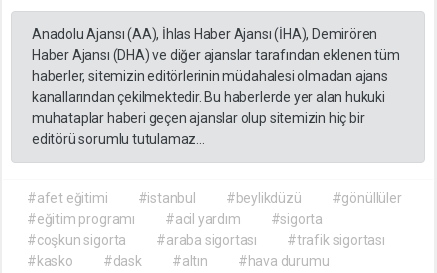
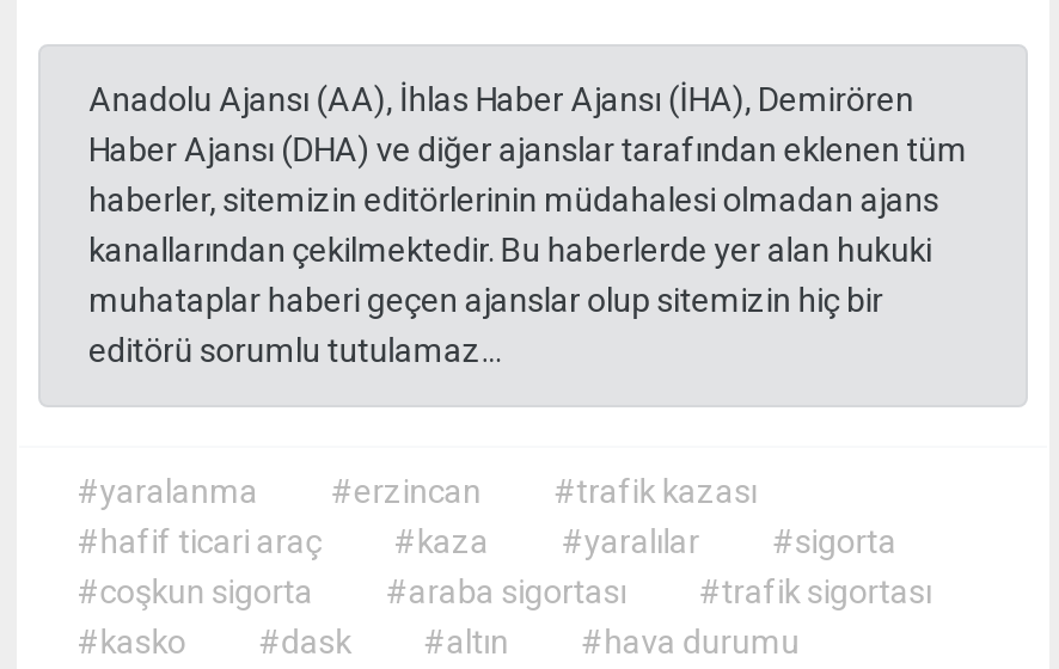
- #afet eğitimi
- #istanbul
- #beylikdüzü
- #gönüllüler
- #eğitim programı
- #acil yardım
+ #yaralanma
+ #erzincan
+ #trafik kazası
+ #hafif ticari araç
+ #kaza
+ #yaralılar
